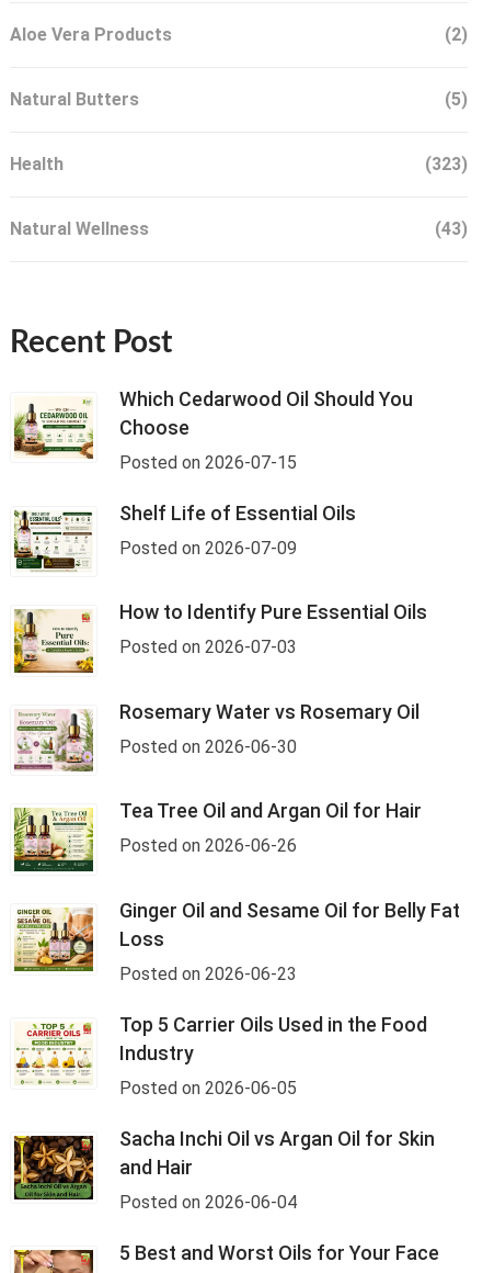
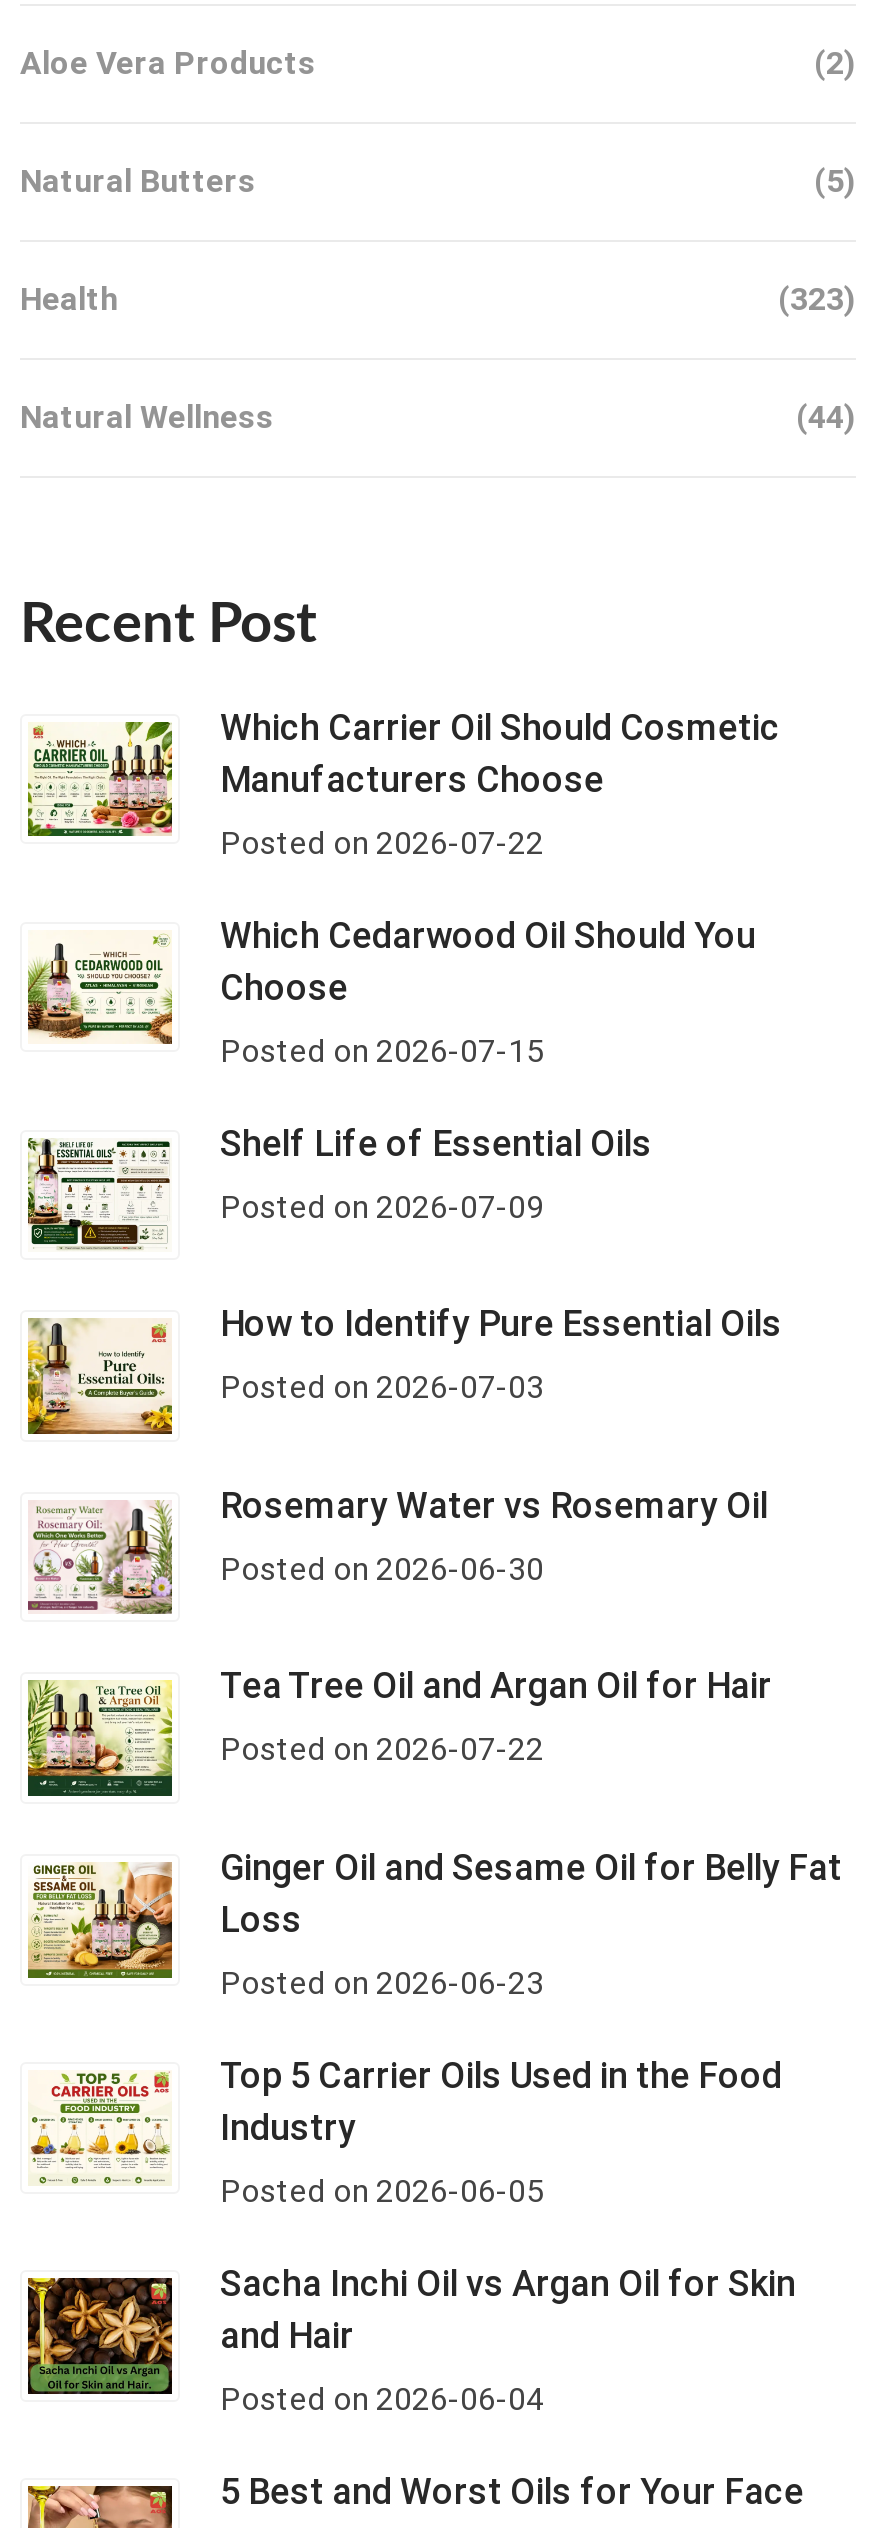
- (43)
+ (44)

+ [image]
+ Which Carrier Oil Should Cosmetic
+ Manufacturers Choose
+ Posted on 2026-07-22

- Posted on 2026-06-26
+ Posted on 2026-07-22
